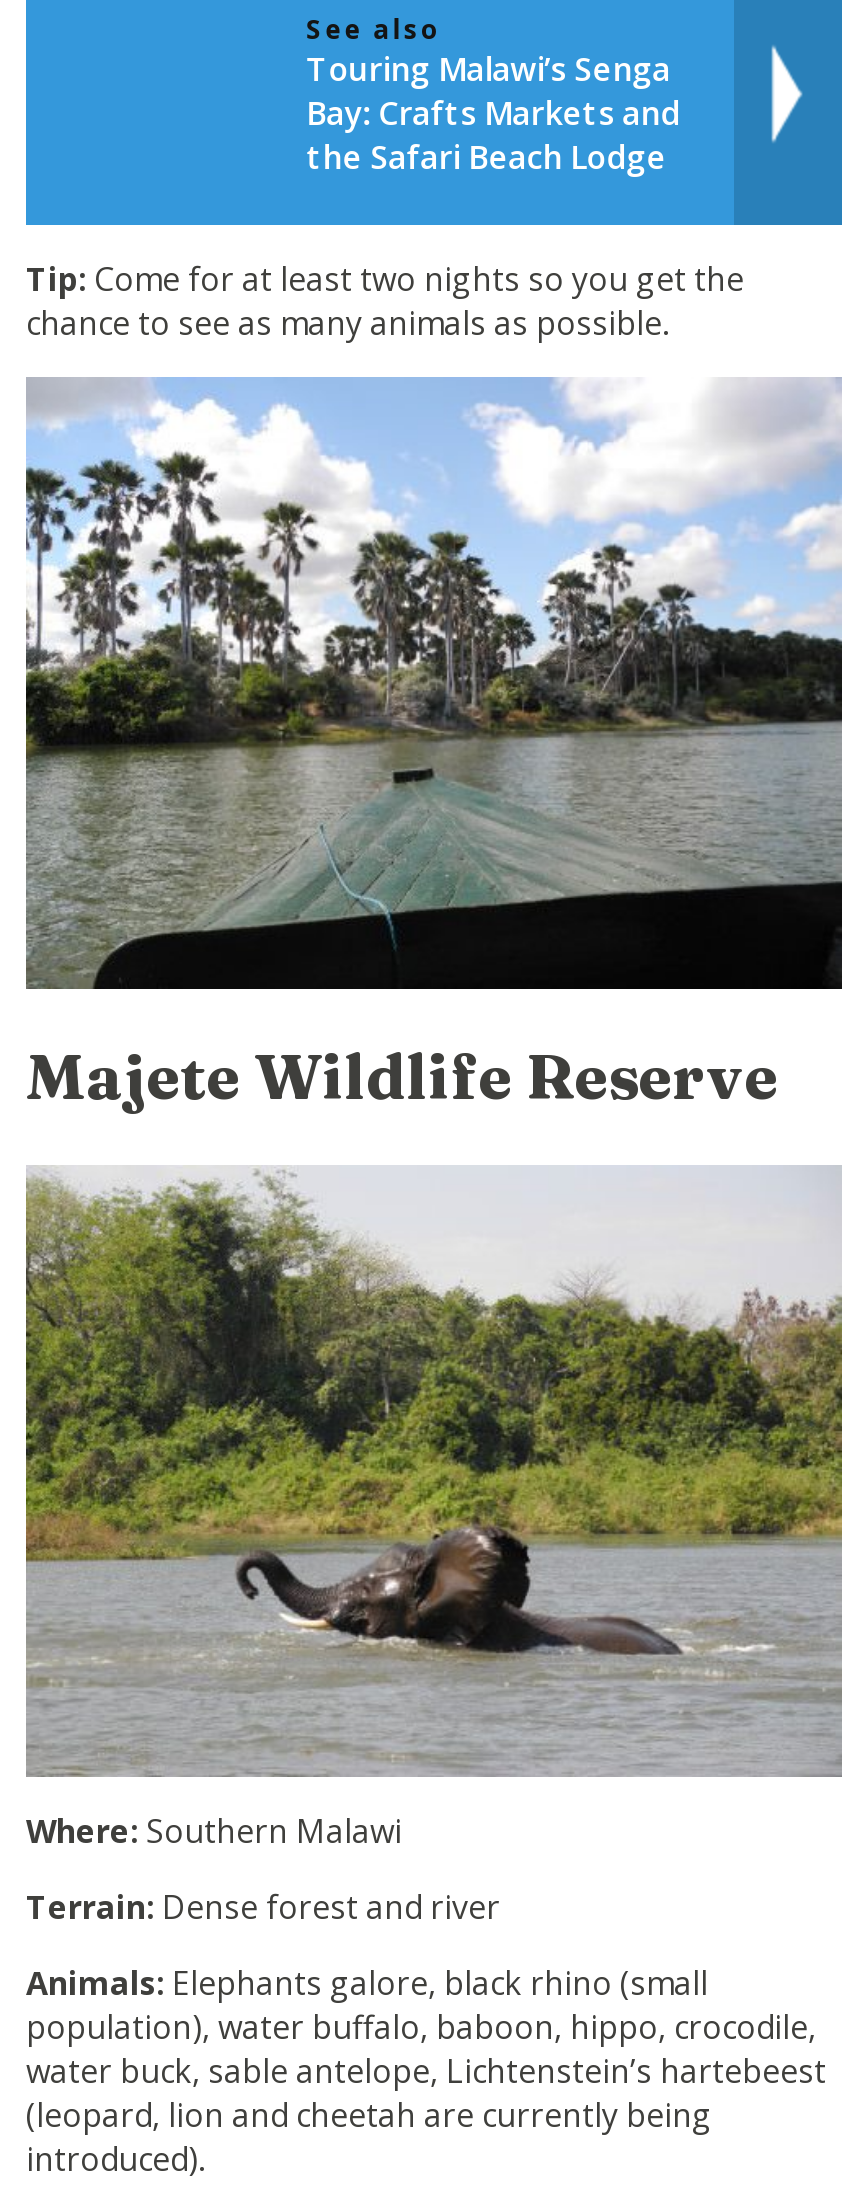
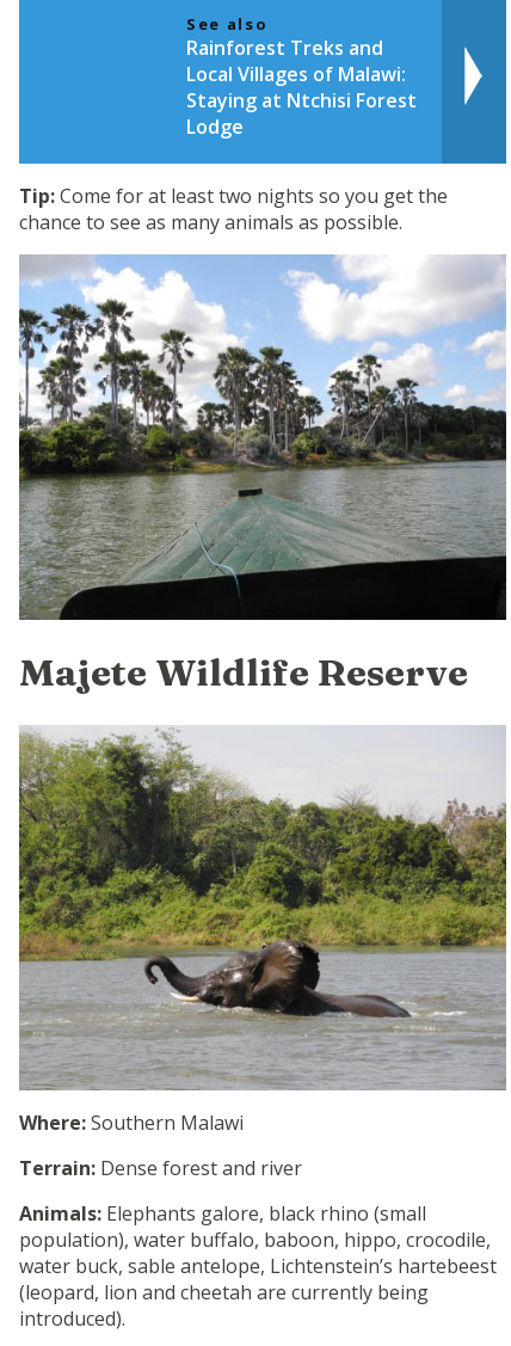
- Touring Malawi’s Senga
- Bay: Crafts Markets and
- the Safari Beach Lodge
+ Rainforest Treks and
+ Local Villages of Malawi:
+ Staying at Ntchisi Forest
+ Lodge
